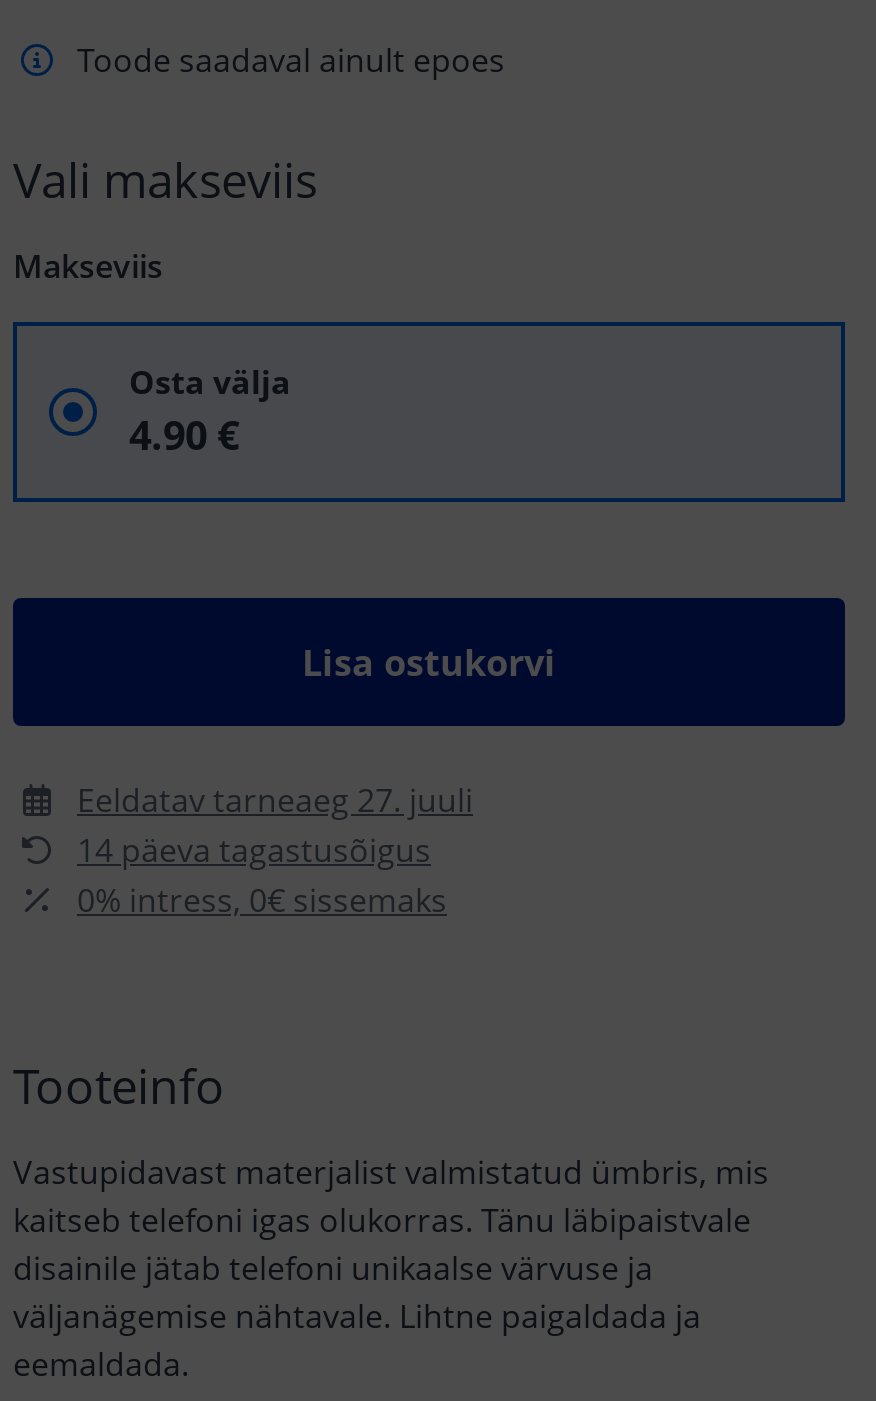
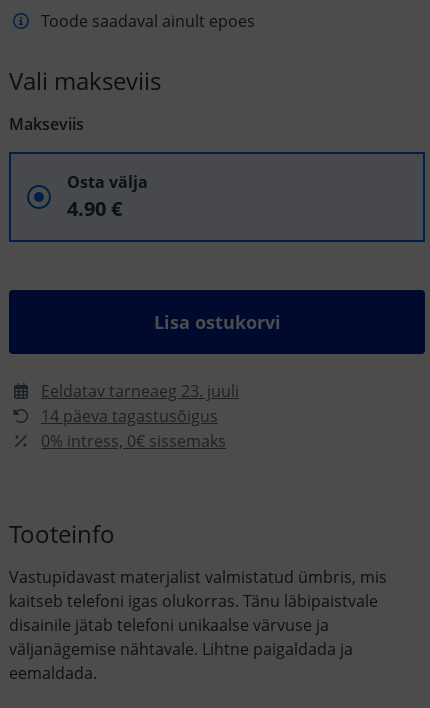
- Eeldatav tarneaeg 27. juuli
+ Eeldatav tarneaeg 23. juuli
